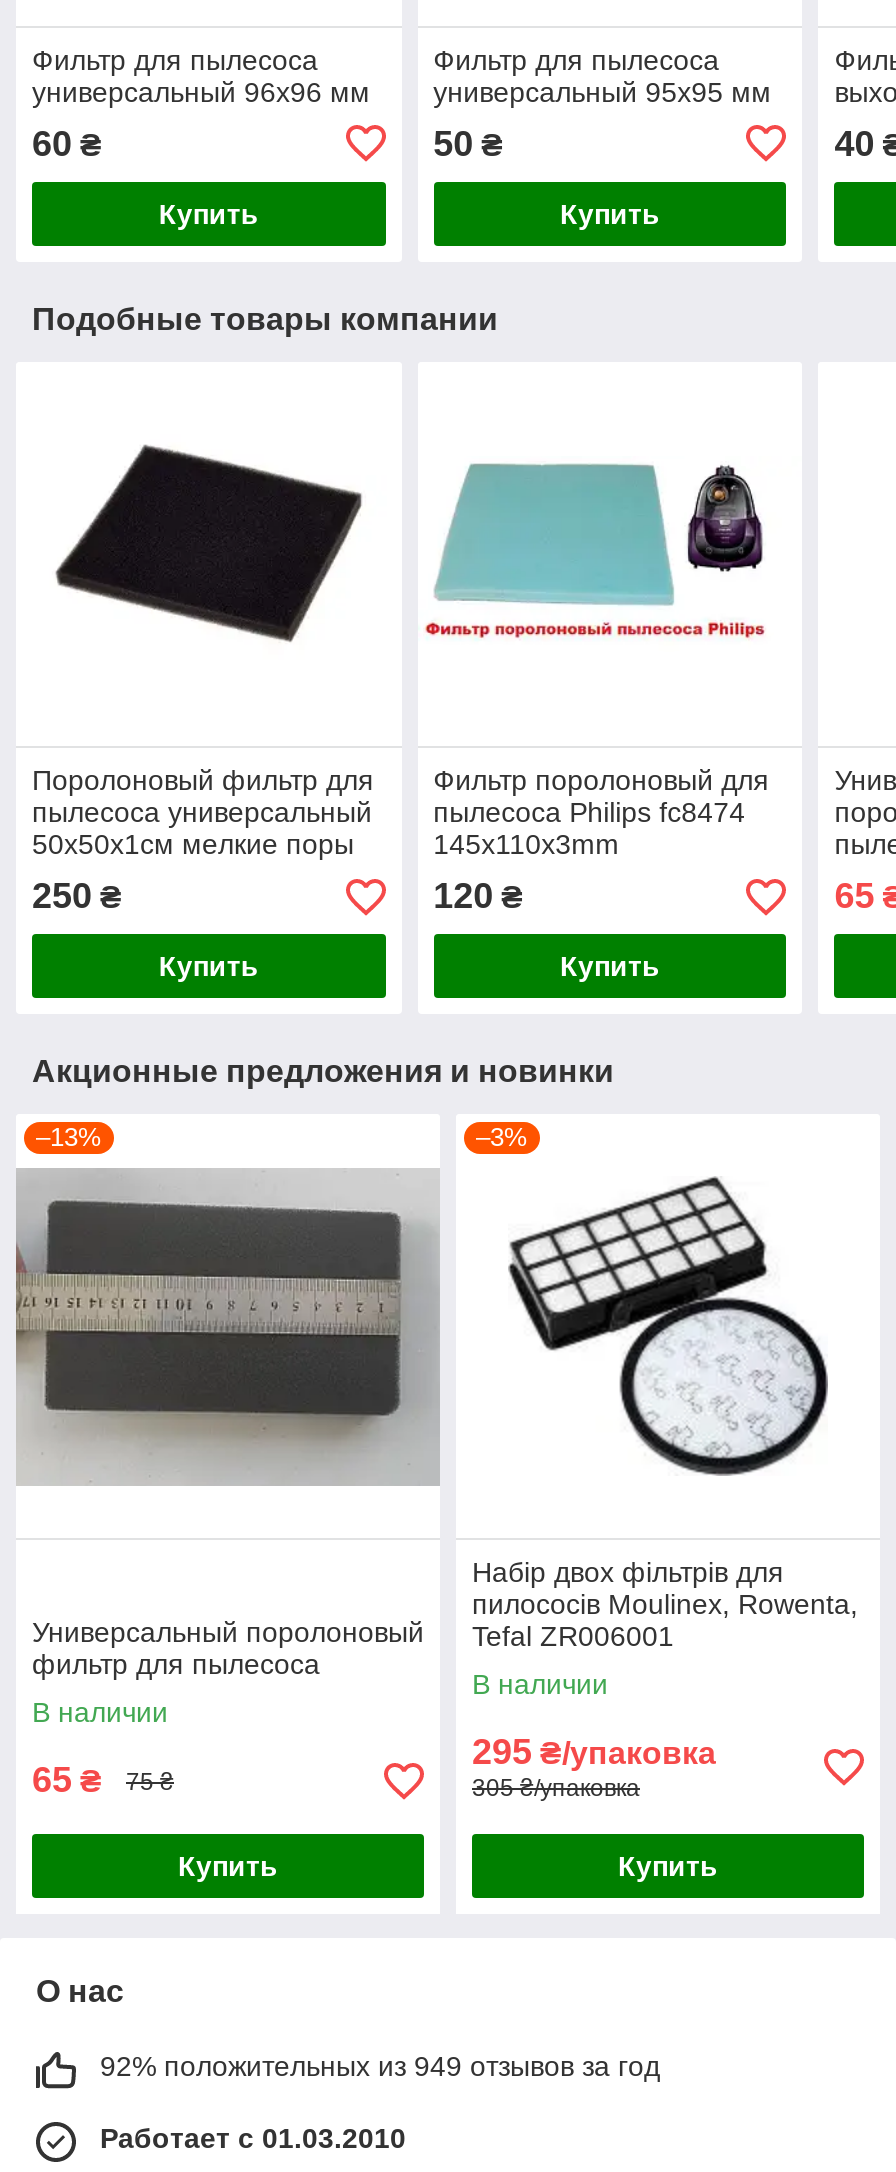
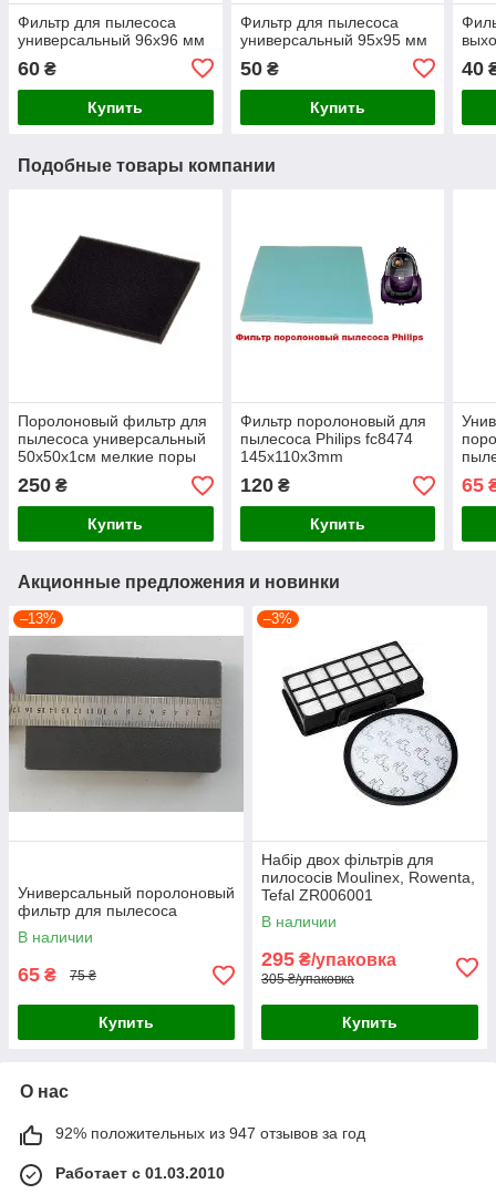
- 92% положительных из 949 отзывов за год
+ 92% положительных из 947 отзывов за год
